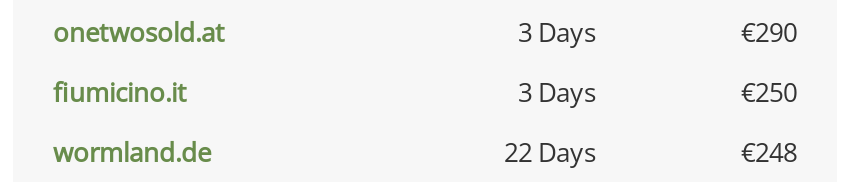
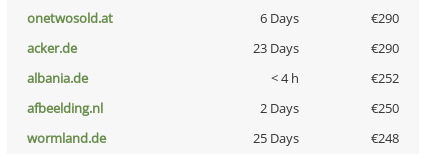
- 3 Days
+ 6 Days

- fiumicino.it
- 3 Days
+ acker.de
+ 23 Days
+ €290
+ albania.de
+ < 4 h
+ €252
+ afbeelding.nl
+ 2 Days

- 22 Days
+ 25 Days
